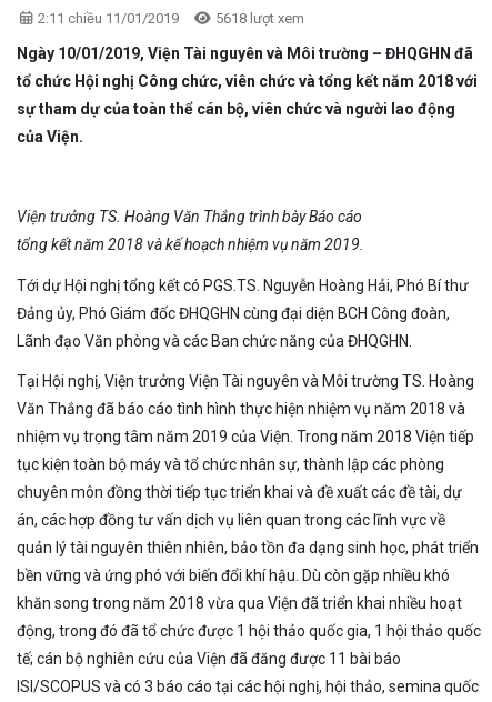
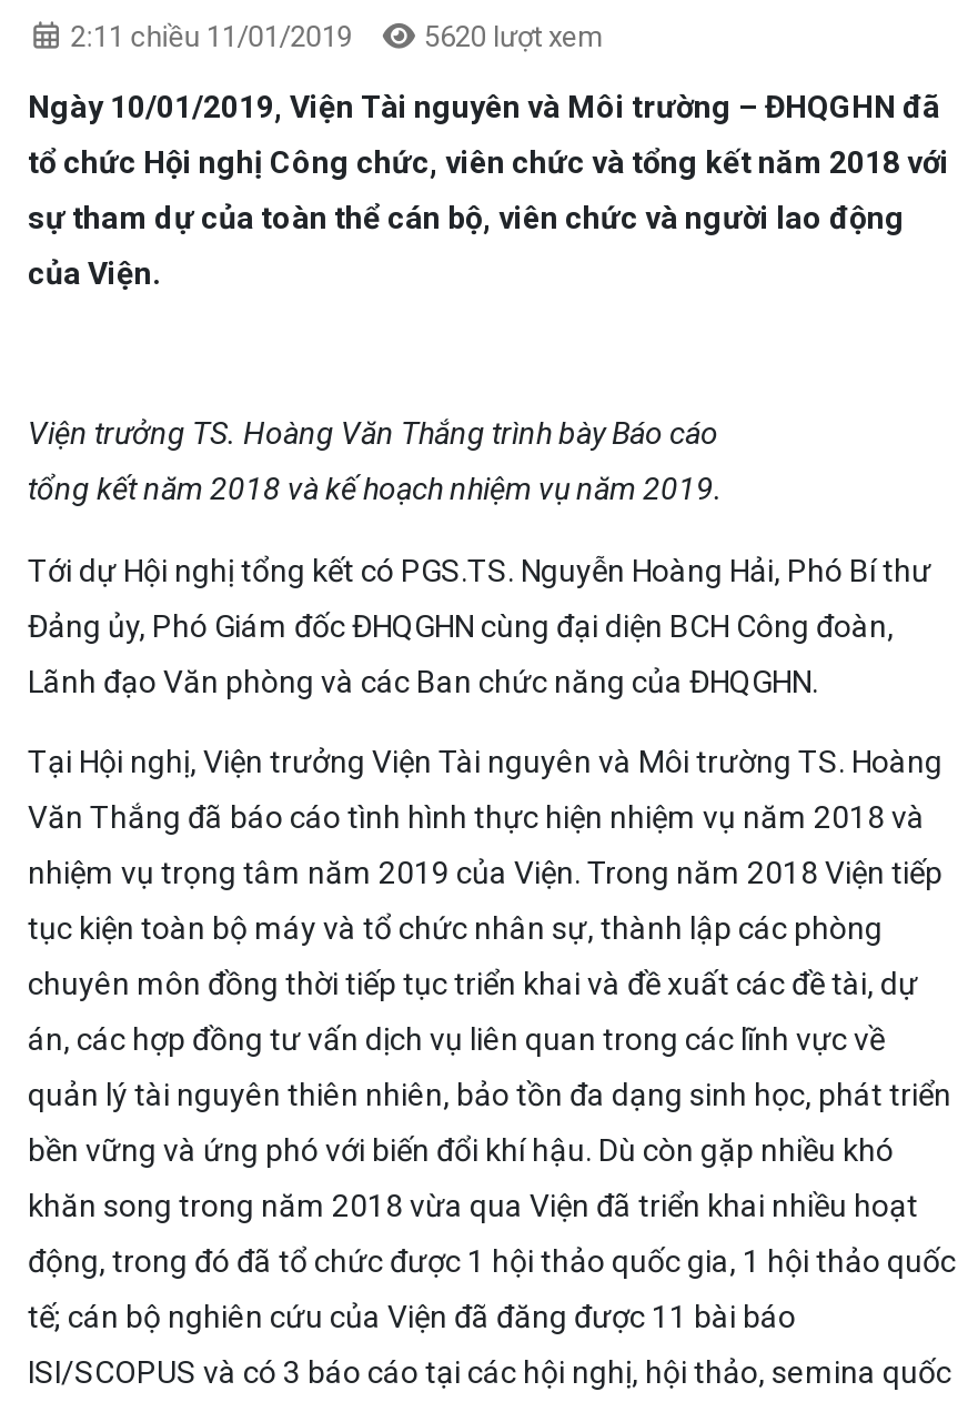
- 2:11 chiều 11/01/2019 5618 lượt xem
+ 2:11 chiều 11/01/2019 5620 lượt xem
